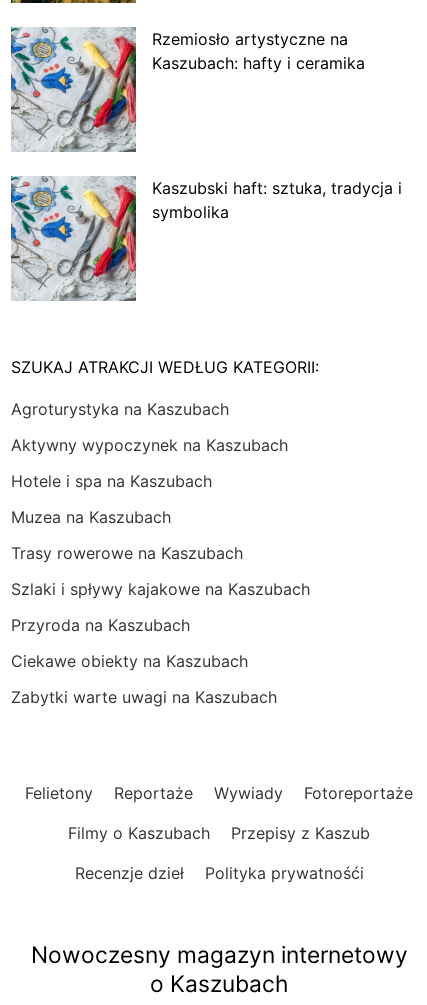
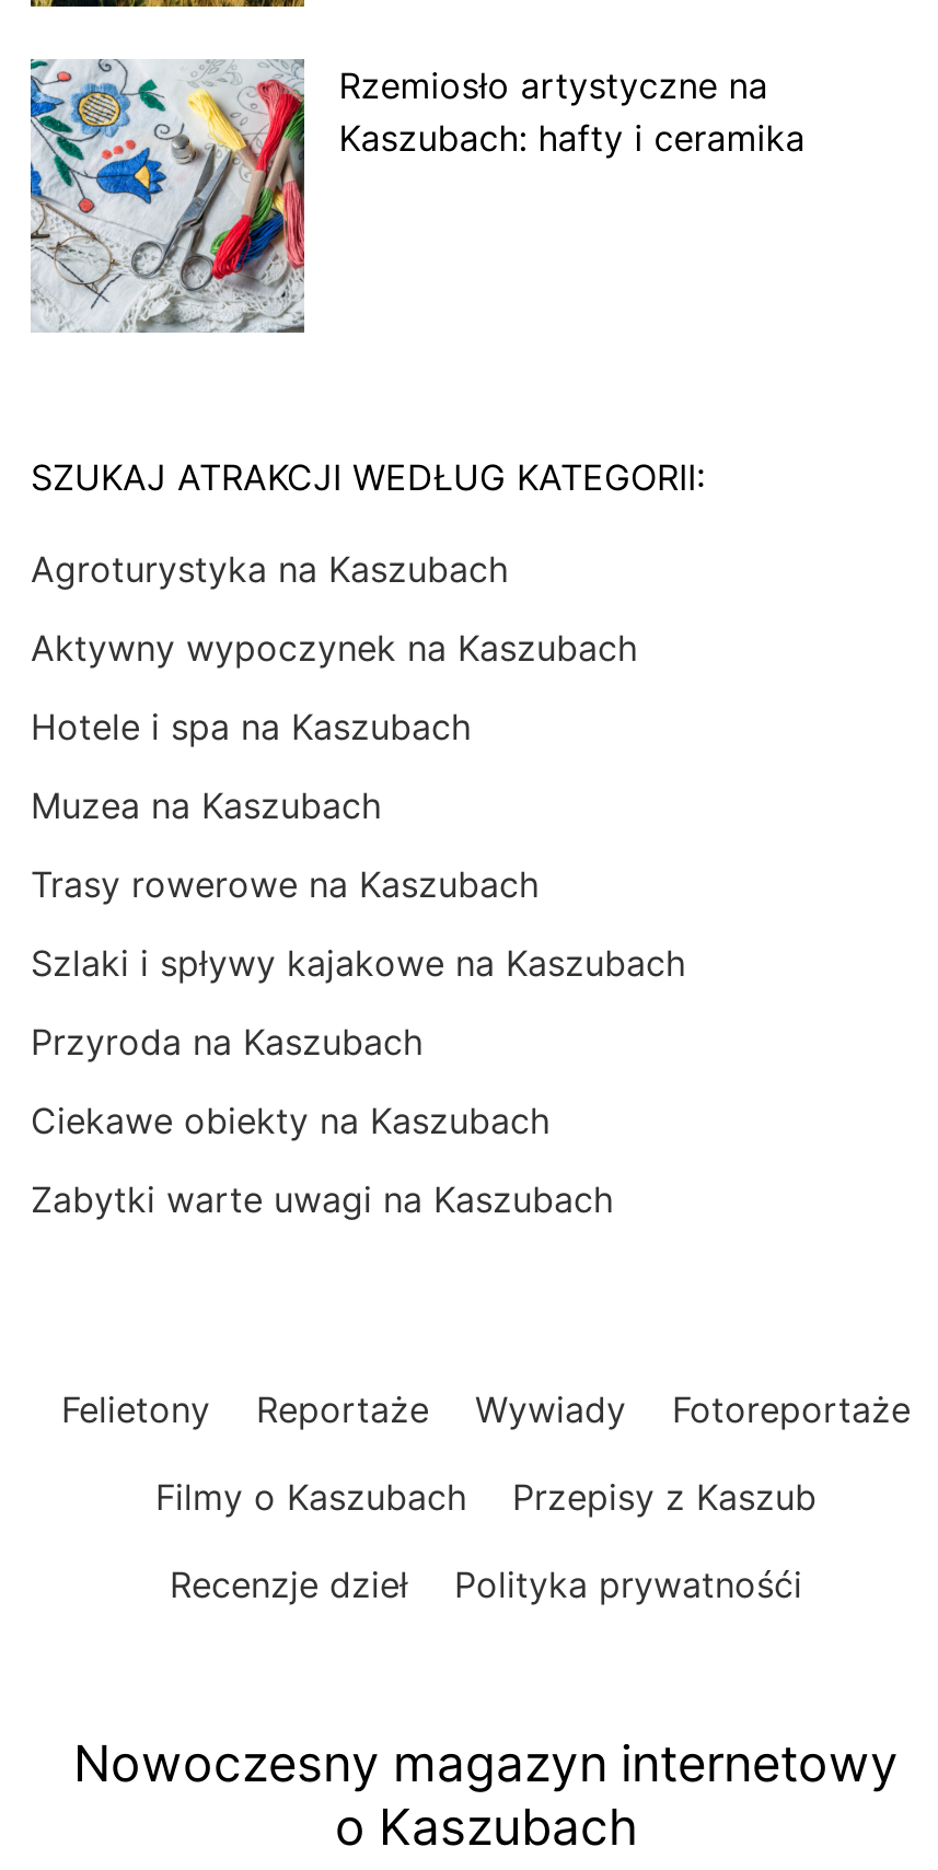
- Kaszubski haft: sztuka, tradycja i
- symbolika
